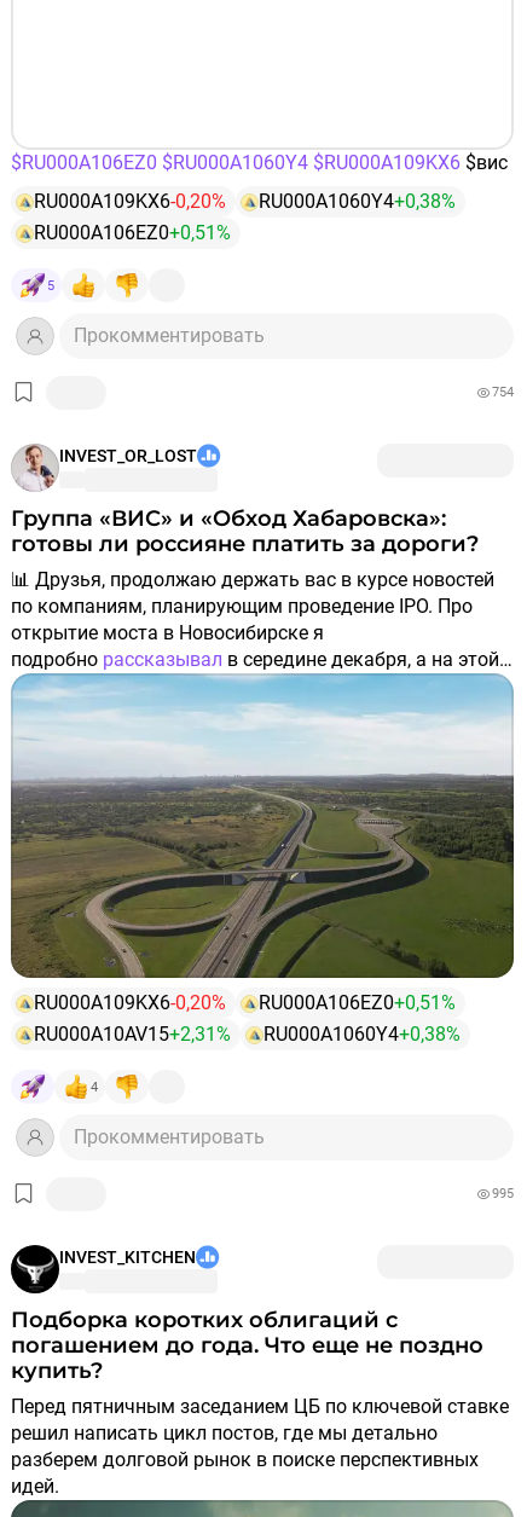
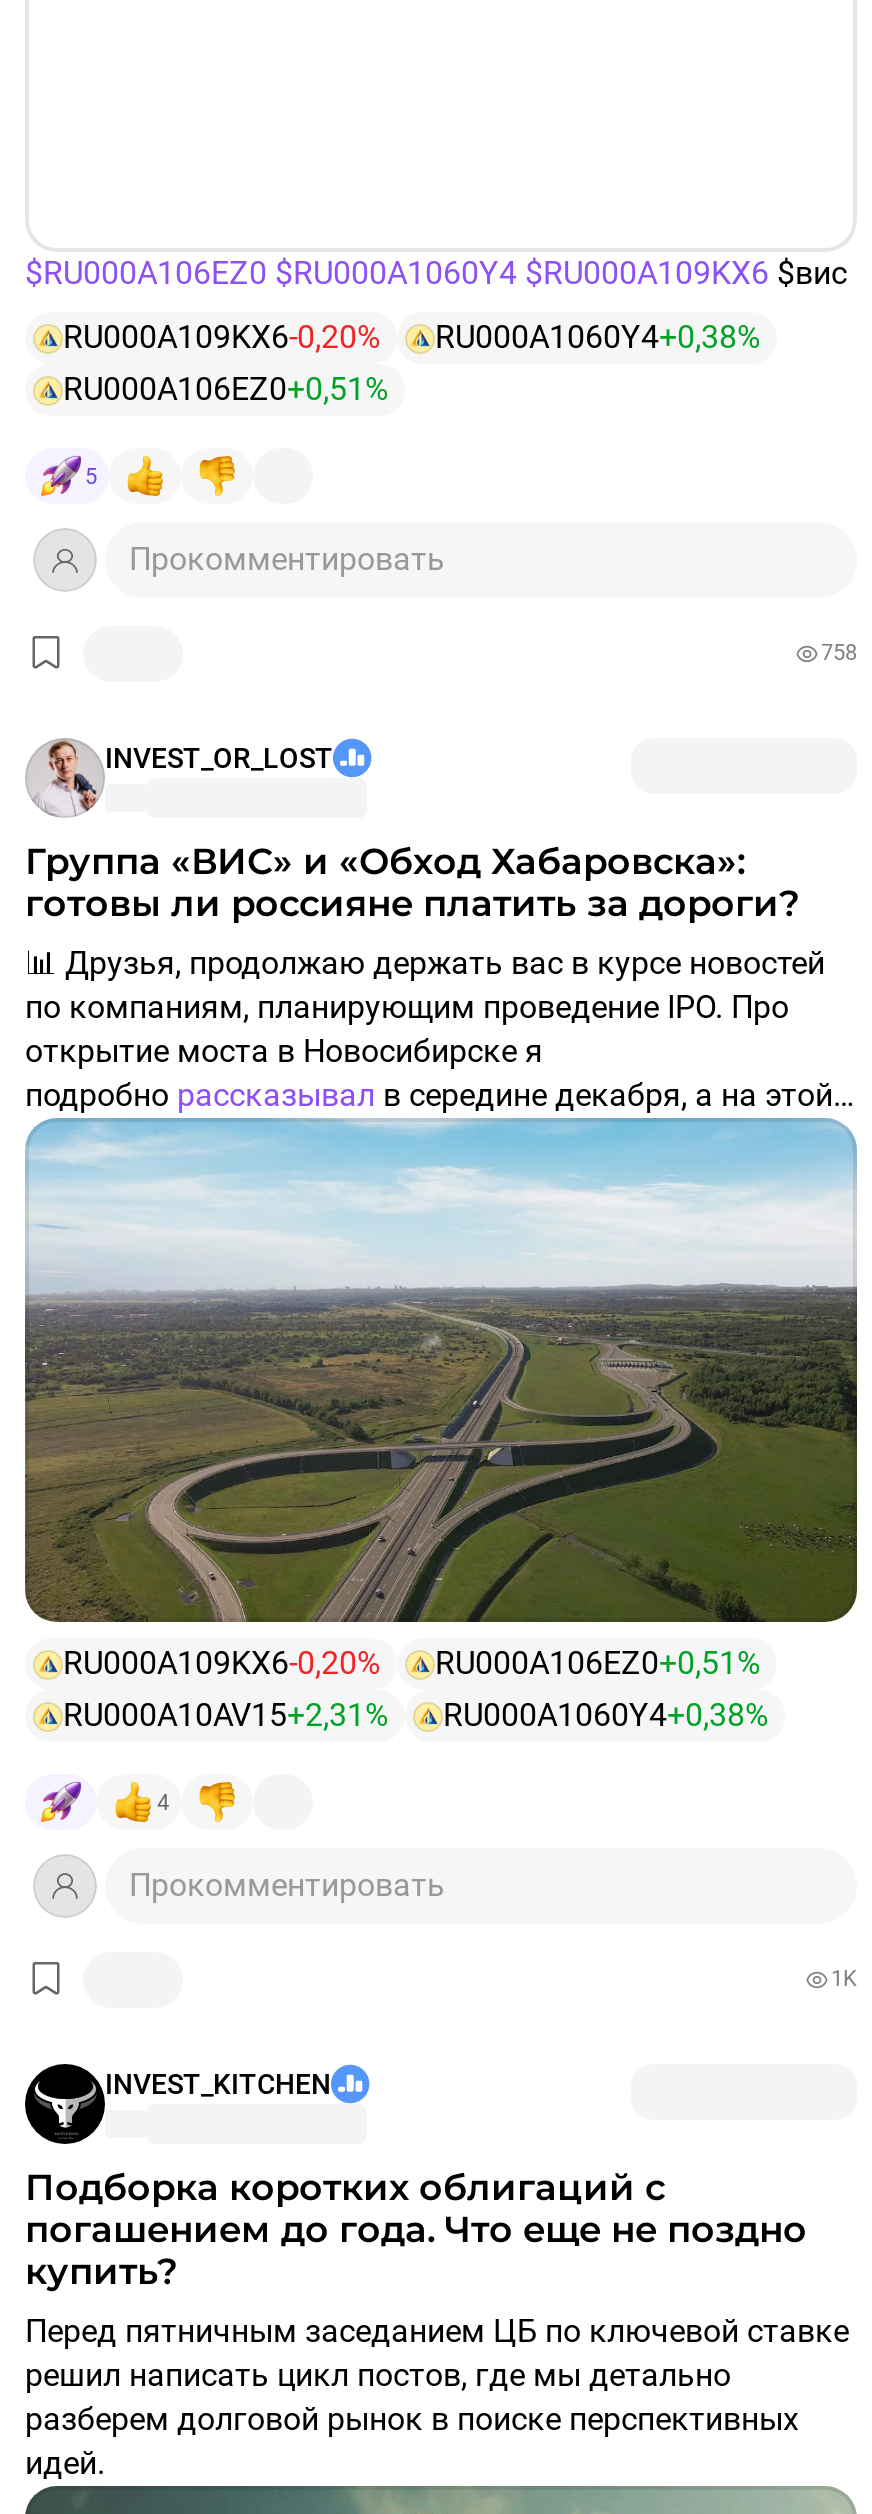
- 754
+ 758

- 995
+ 1K
